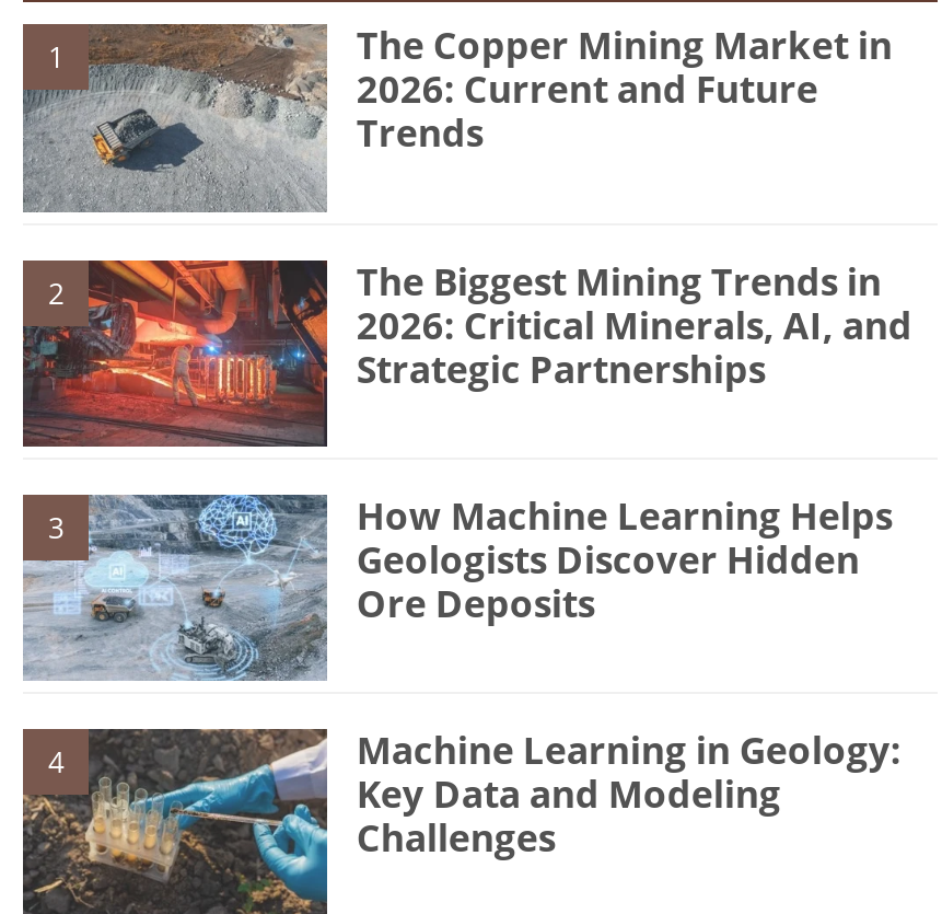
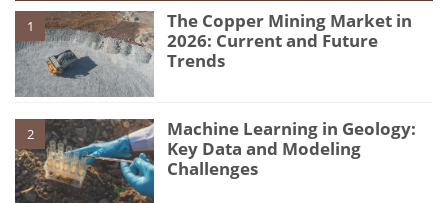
- [image]
- The Biggest Mining Trends in
- 2026: Critical Minerals, AI, and
- Strategic Partnerships
- 3
- How Machine Learning Helps
- Geologists Discover Hidden
- Ore Deposits
- 4

- [image]
